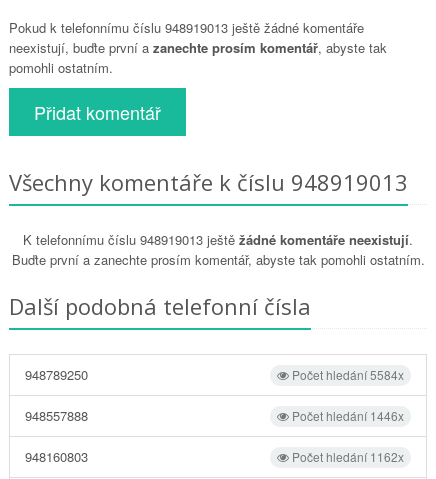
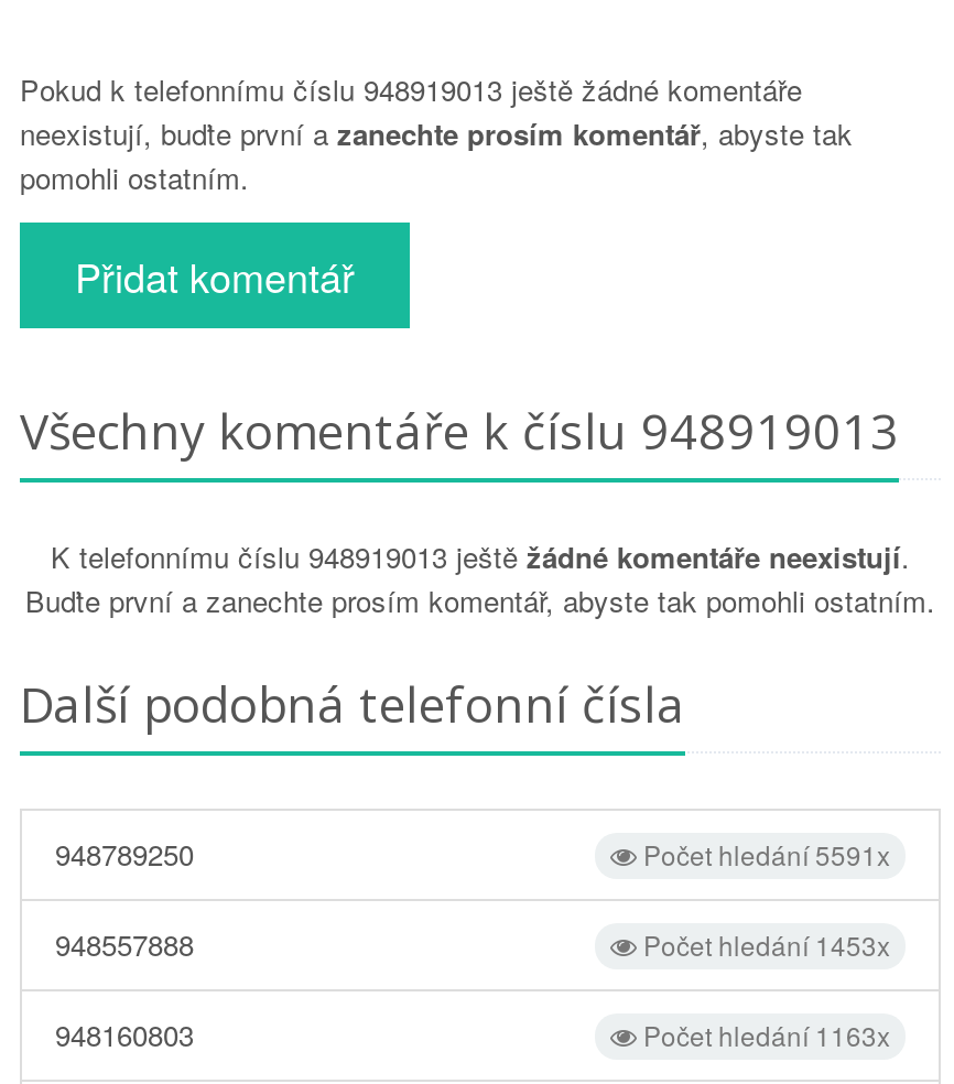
- Počet hledání 5584x
+ Počet hledání 5591x

- Počet hledání 1446x
+ Počet hledání 1453x

- Počet hledání 1162x
+ Počet hledání 1163x
